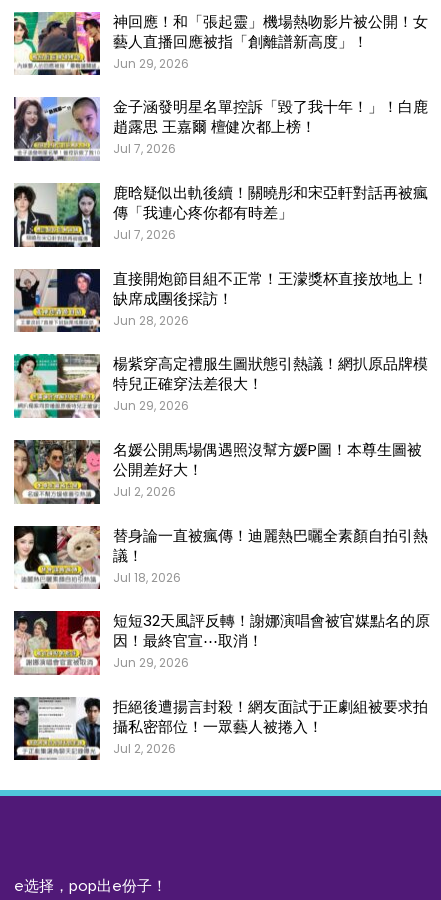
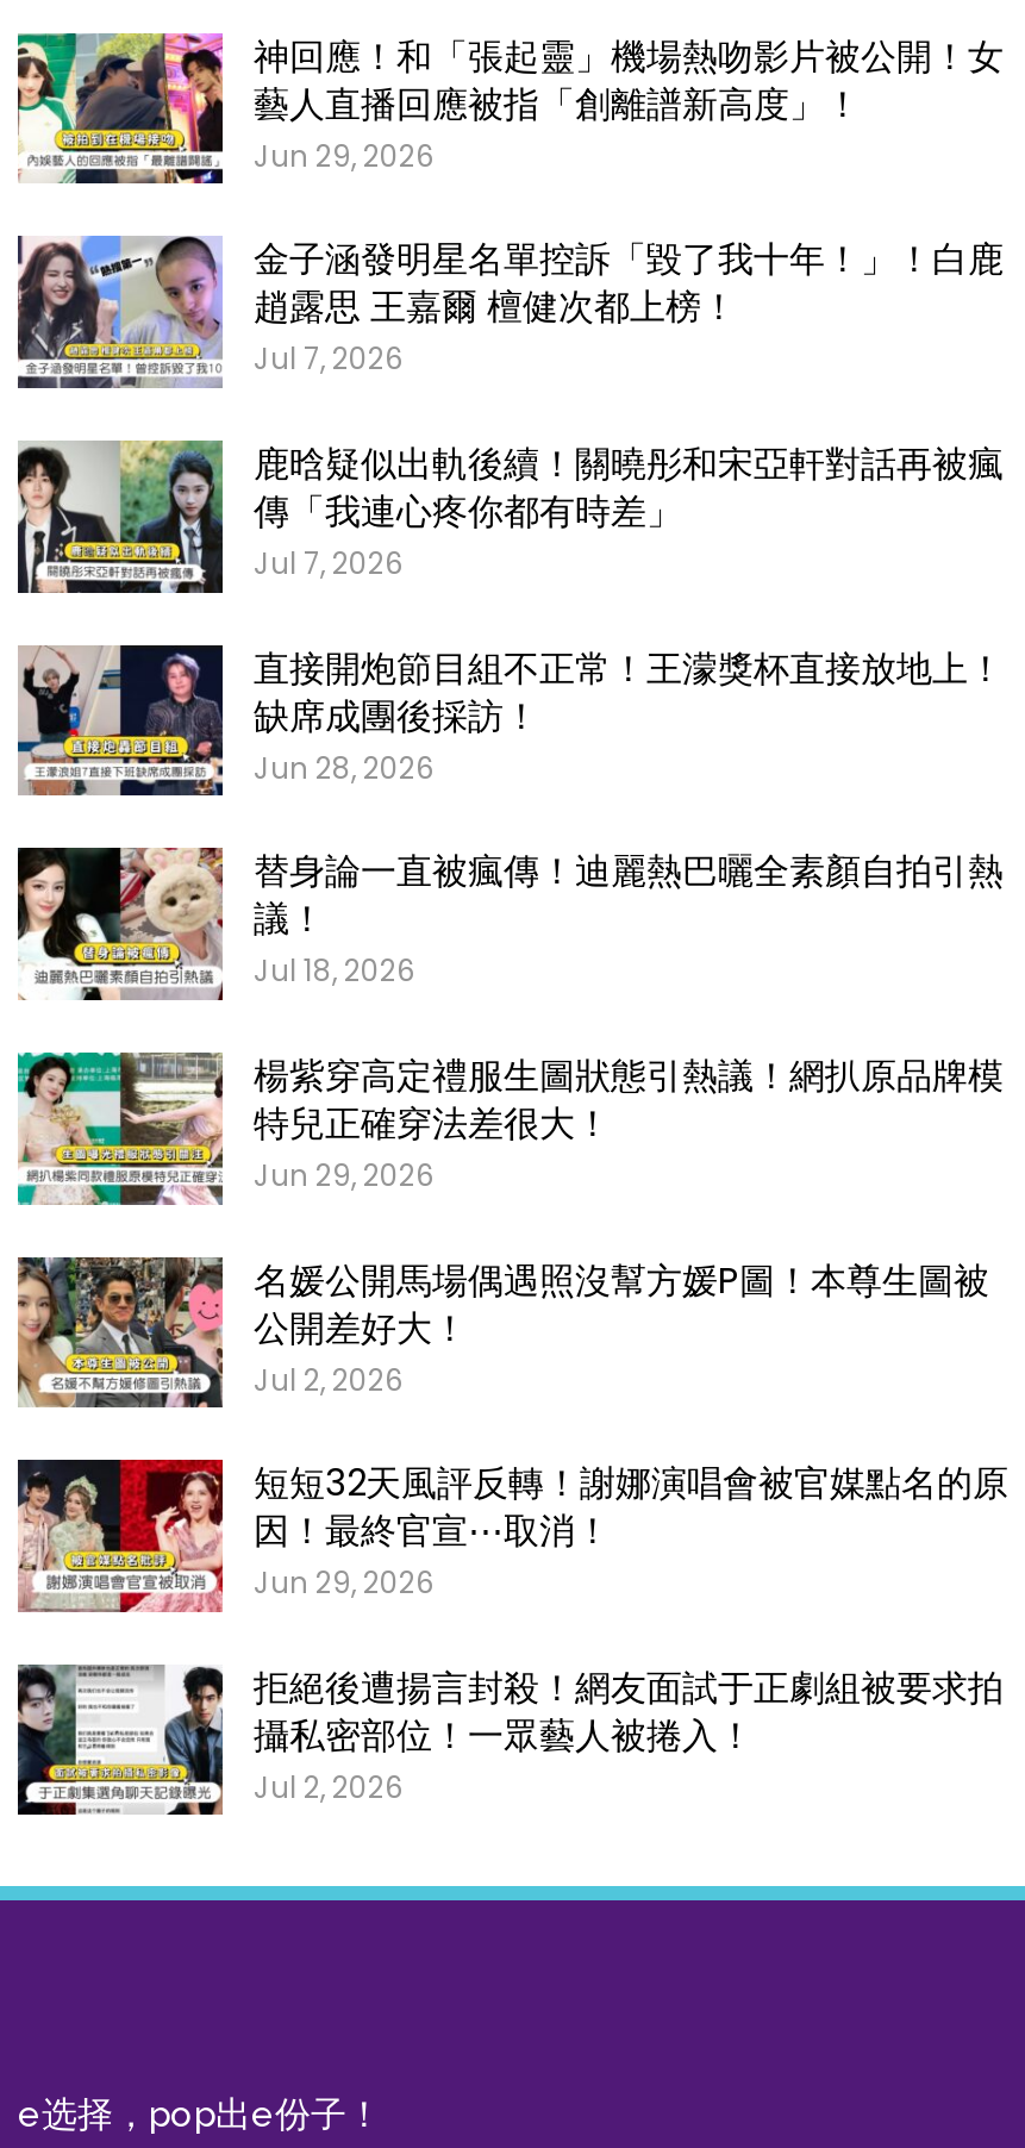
moved down: [image] | 楊紫穿高定禮服生圖狀態引熱議！網扒原品牌模 | 特兒正確穿法差很大！ | Jun 29, 2026 | 名媛公開馬場偶遇照沒幫方媛P圖！本尊生圖被 | 公開差好大！ | Jul 2, 2026

moved up: [image] | 替身論一直被瘋傳！迪麗熱巴曬全素顏自拍引熱 | 議！ | Jul 18, 2026
